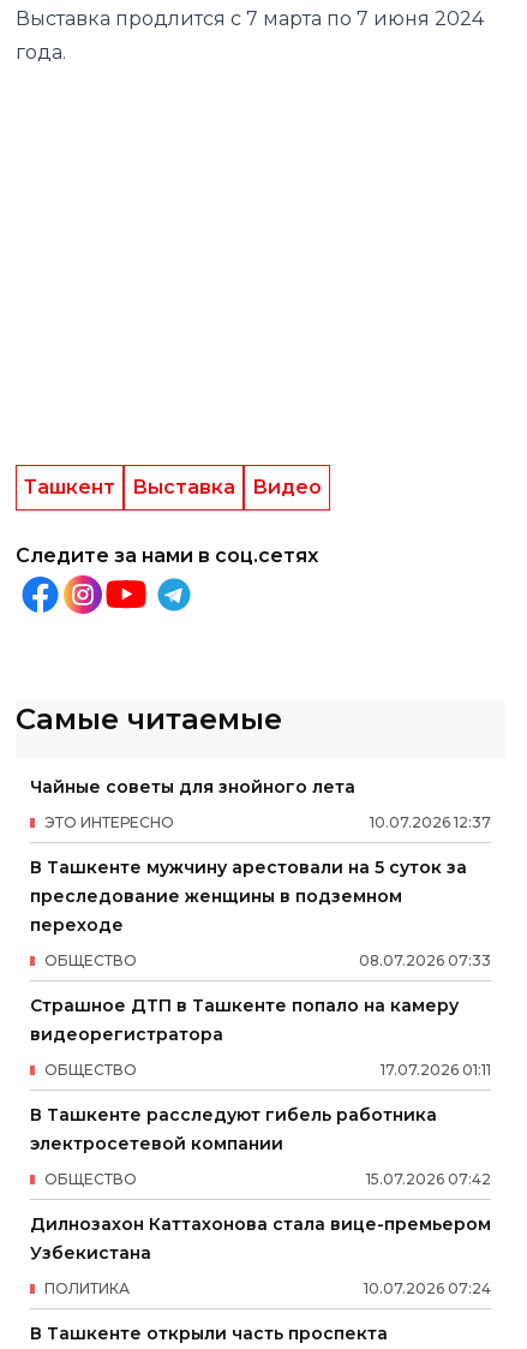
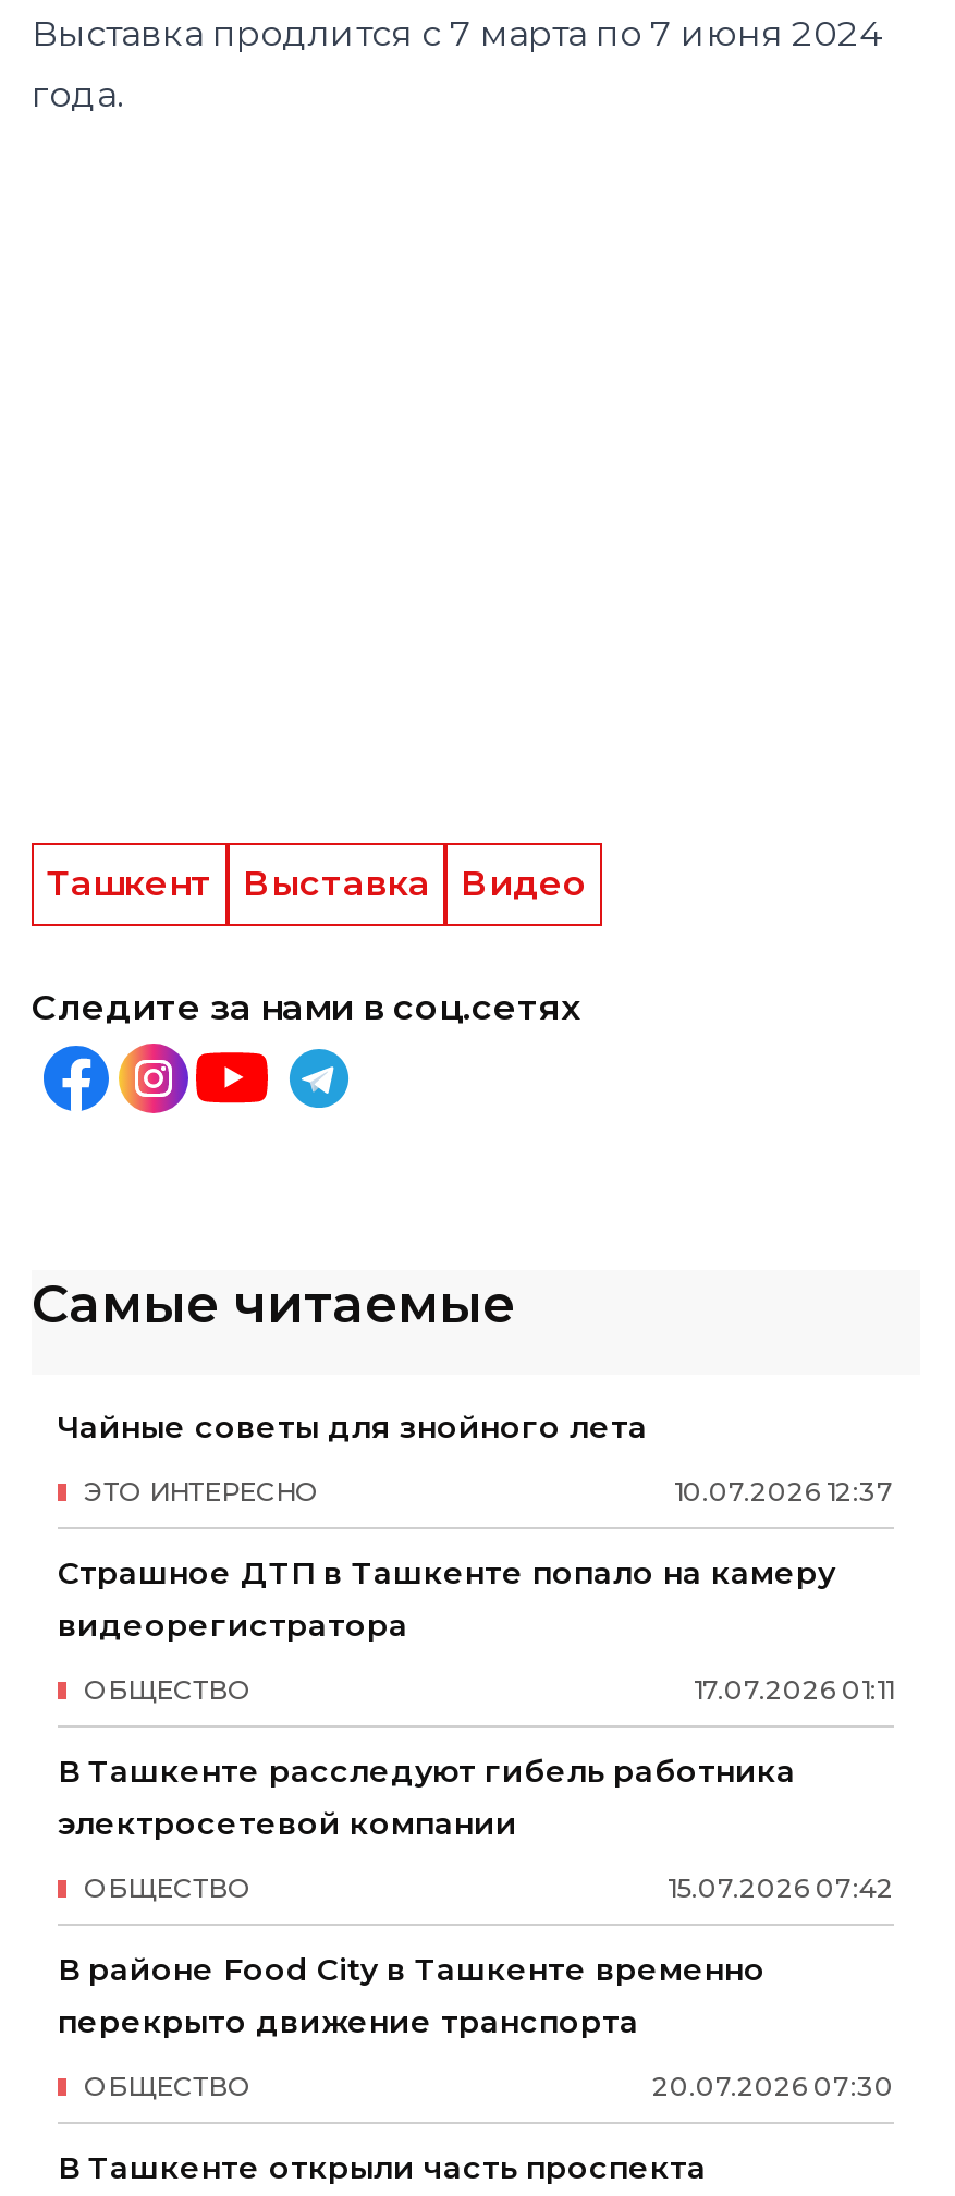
- В Ташкенте мужчину арестовали на 5 суток за
- преследование женщины в подземном
- переходе
- 08.07.2026 07:33
- ОБЩЕСТВО

- Дилнозахон Каттахонова стала вице-премьером
- Узбекистана
+ В районе Food City в Ташкенте временно
+ перекрыто движение транспорта

- 10.07.2026 07:24
- ПОЛИТИКА
+ 20.07.2026 07:30
+ ОБЩЕСТВО
